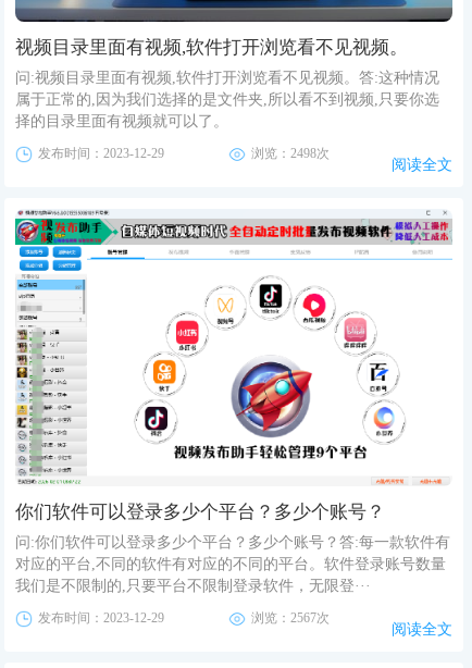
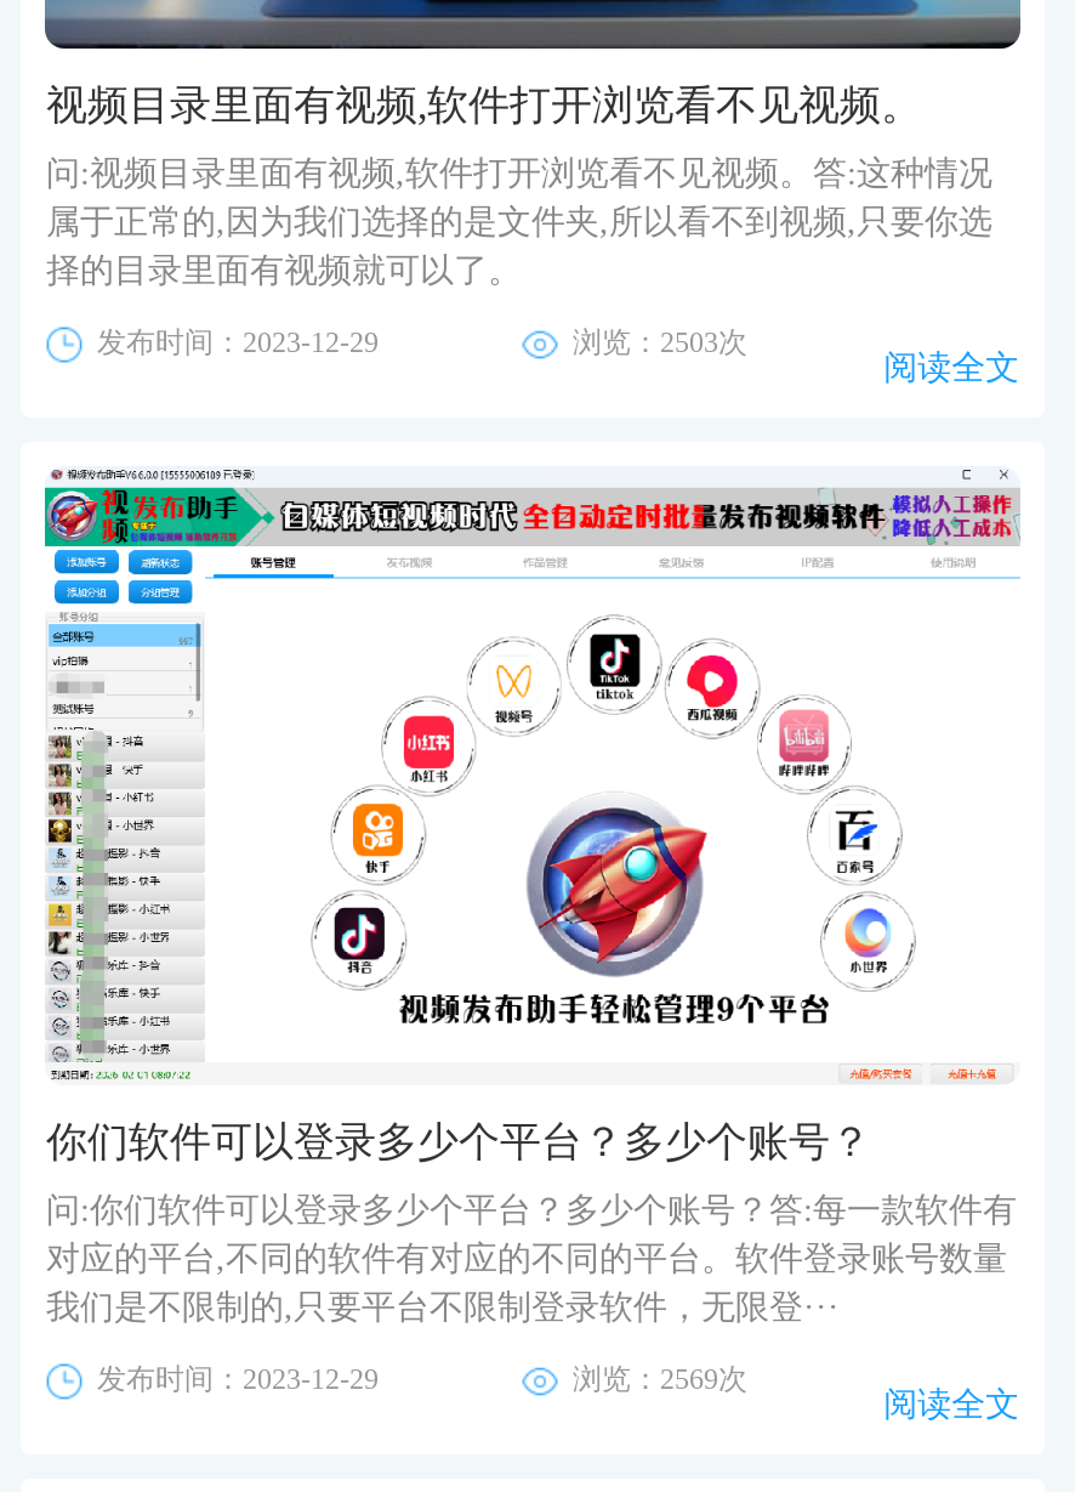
- 浏览：2498次
+ 浏览：2503次

- 浏览：2567次
+ 浏览：2569次
